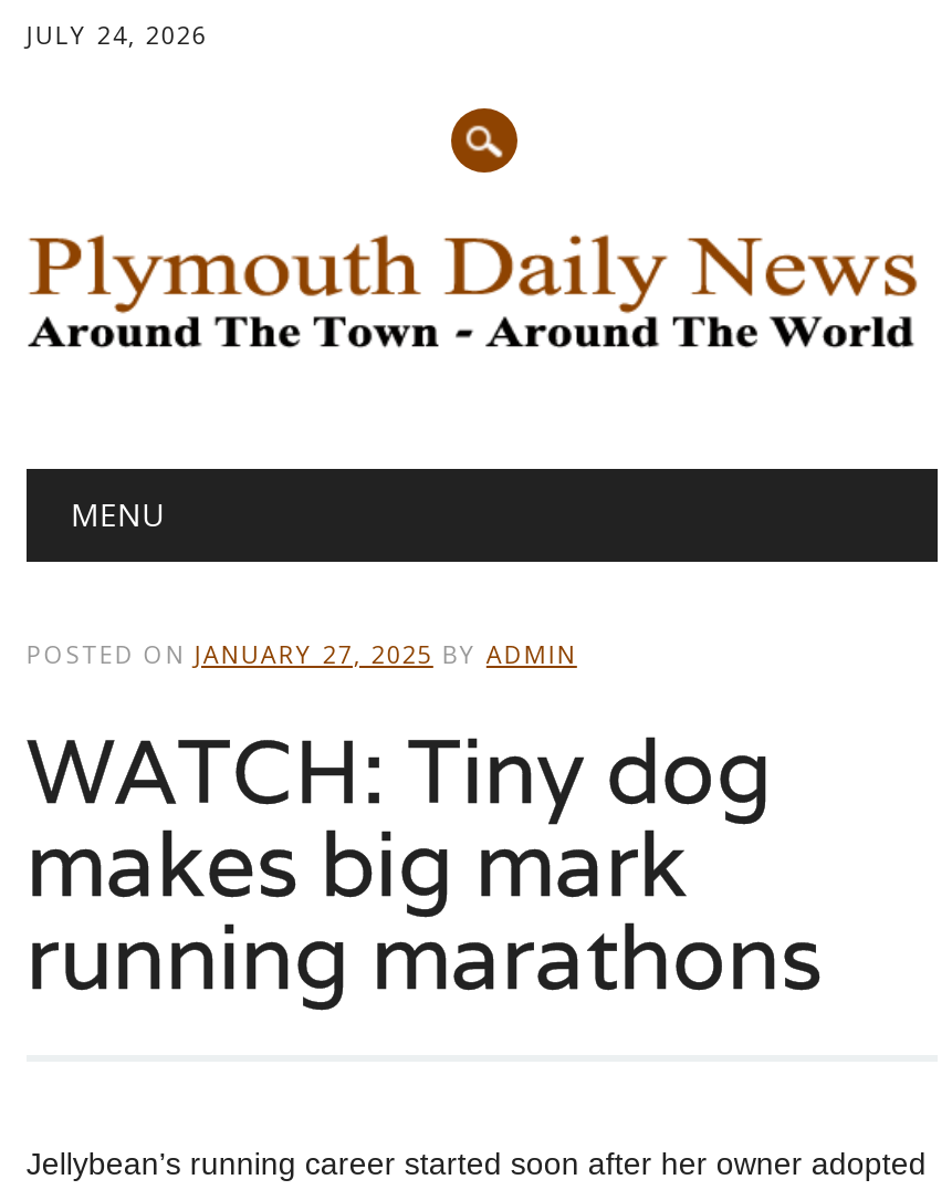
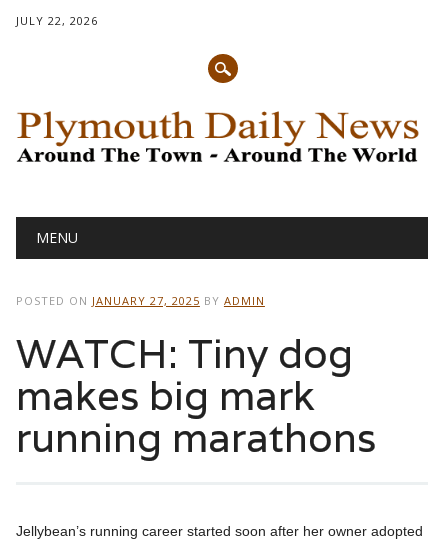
- JULY 24, 2026
+ JULY 22, 2026
